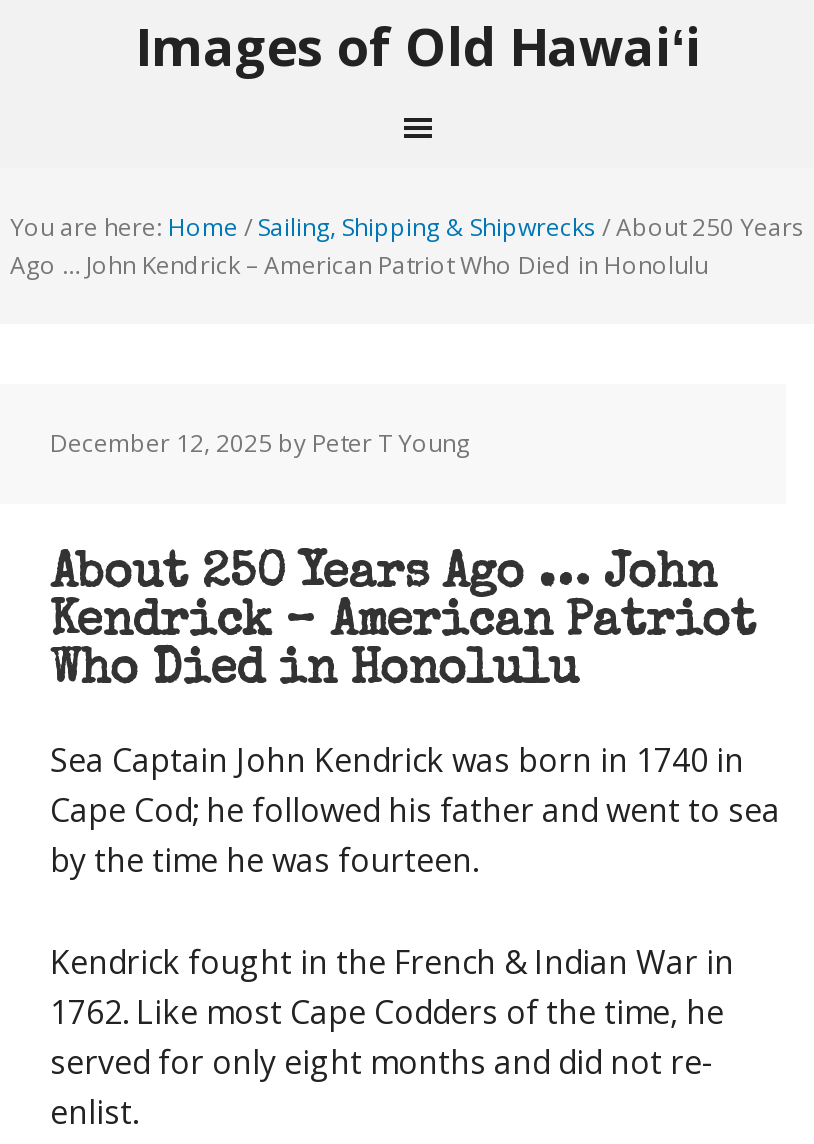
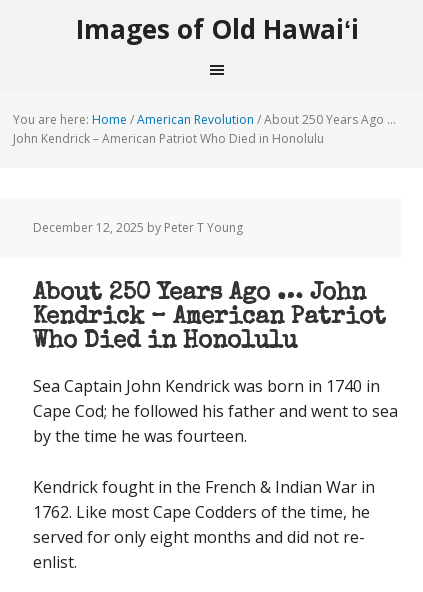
- You are here: Home / Sailing, Shipping & Shipwrecks / About 250 Years
- Ago … John Kendrick – American Patriot Who Died in Honolulu
+ You are here: Home / American Revolution / About 250 Years Ago …
+ John Kendrick – American Patriot Who Died in Honolulu
